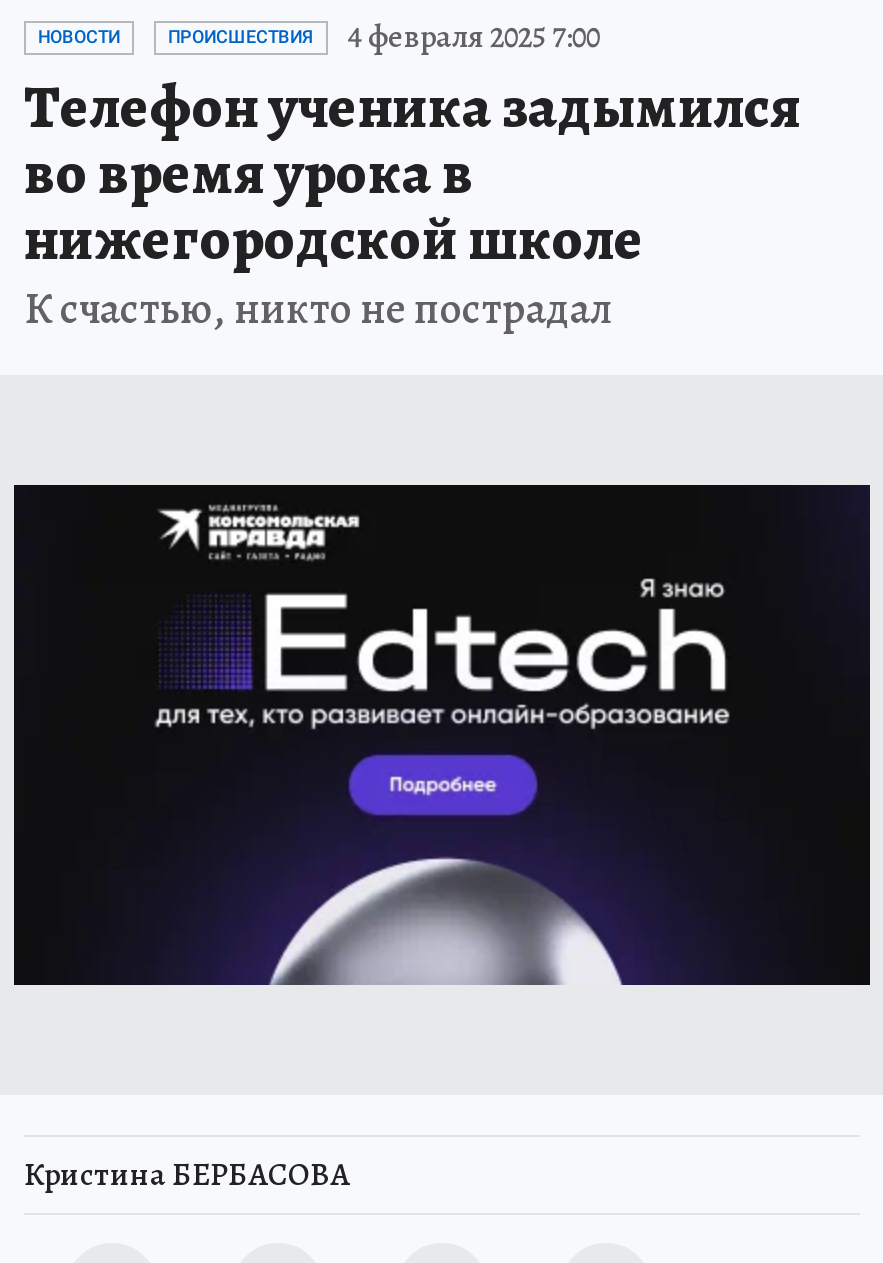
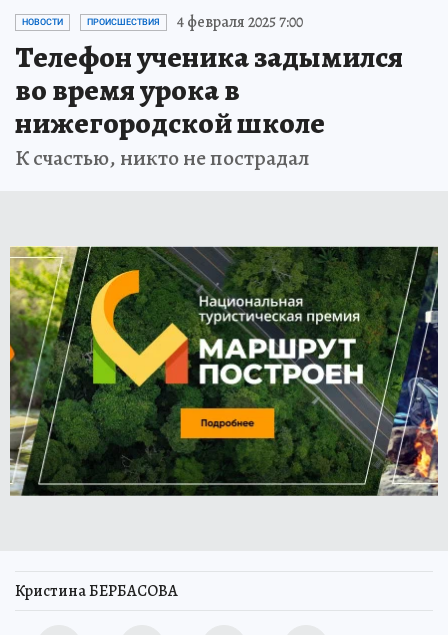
- [image]
+ [image]
